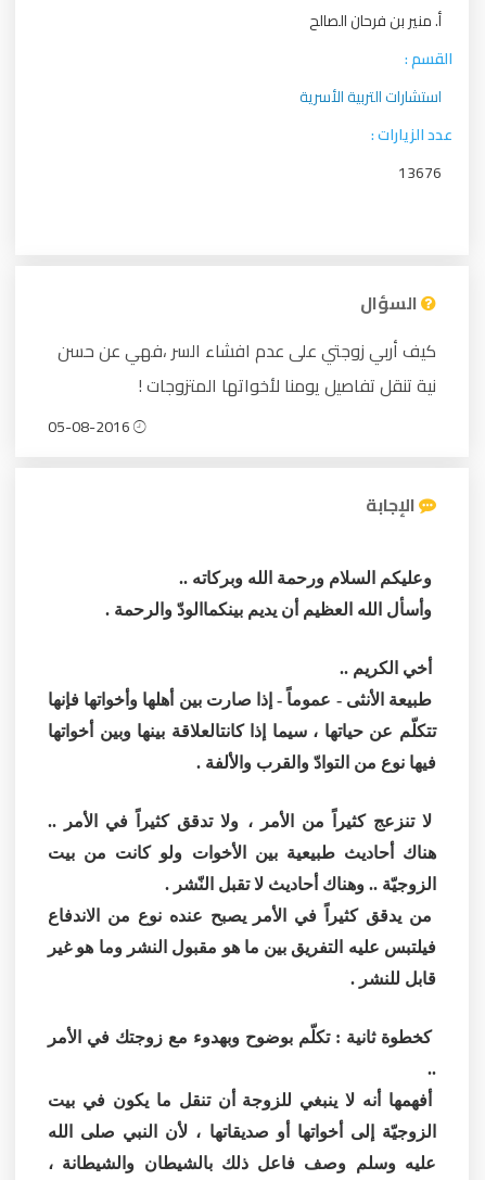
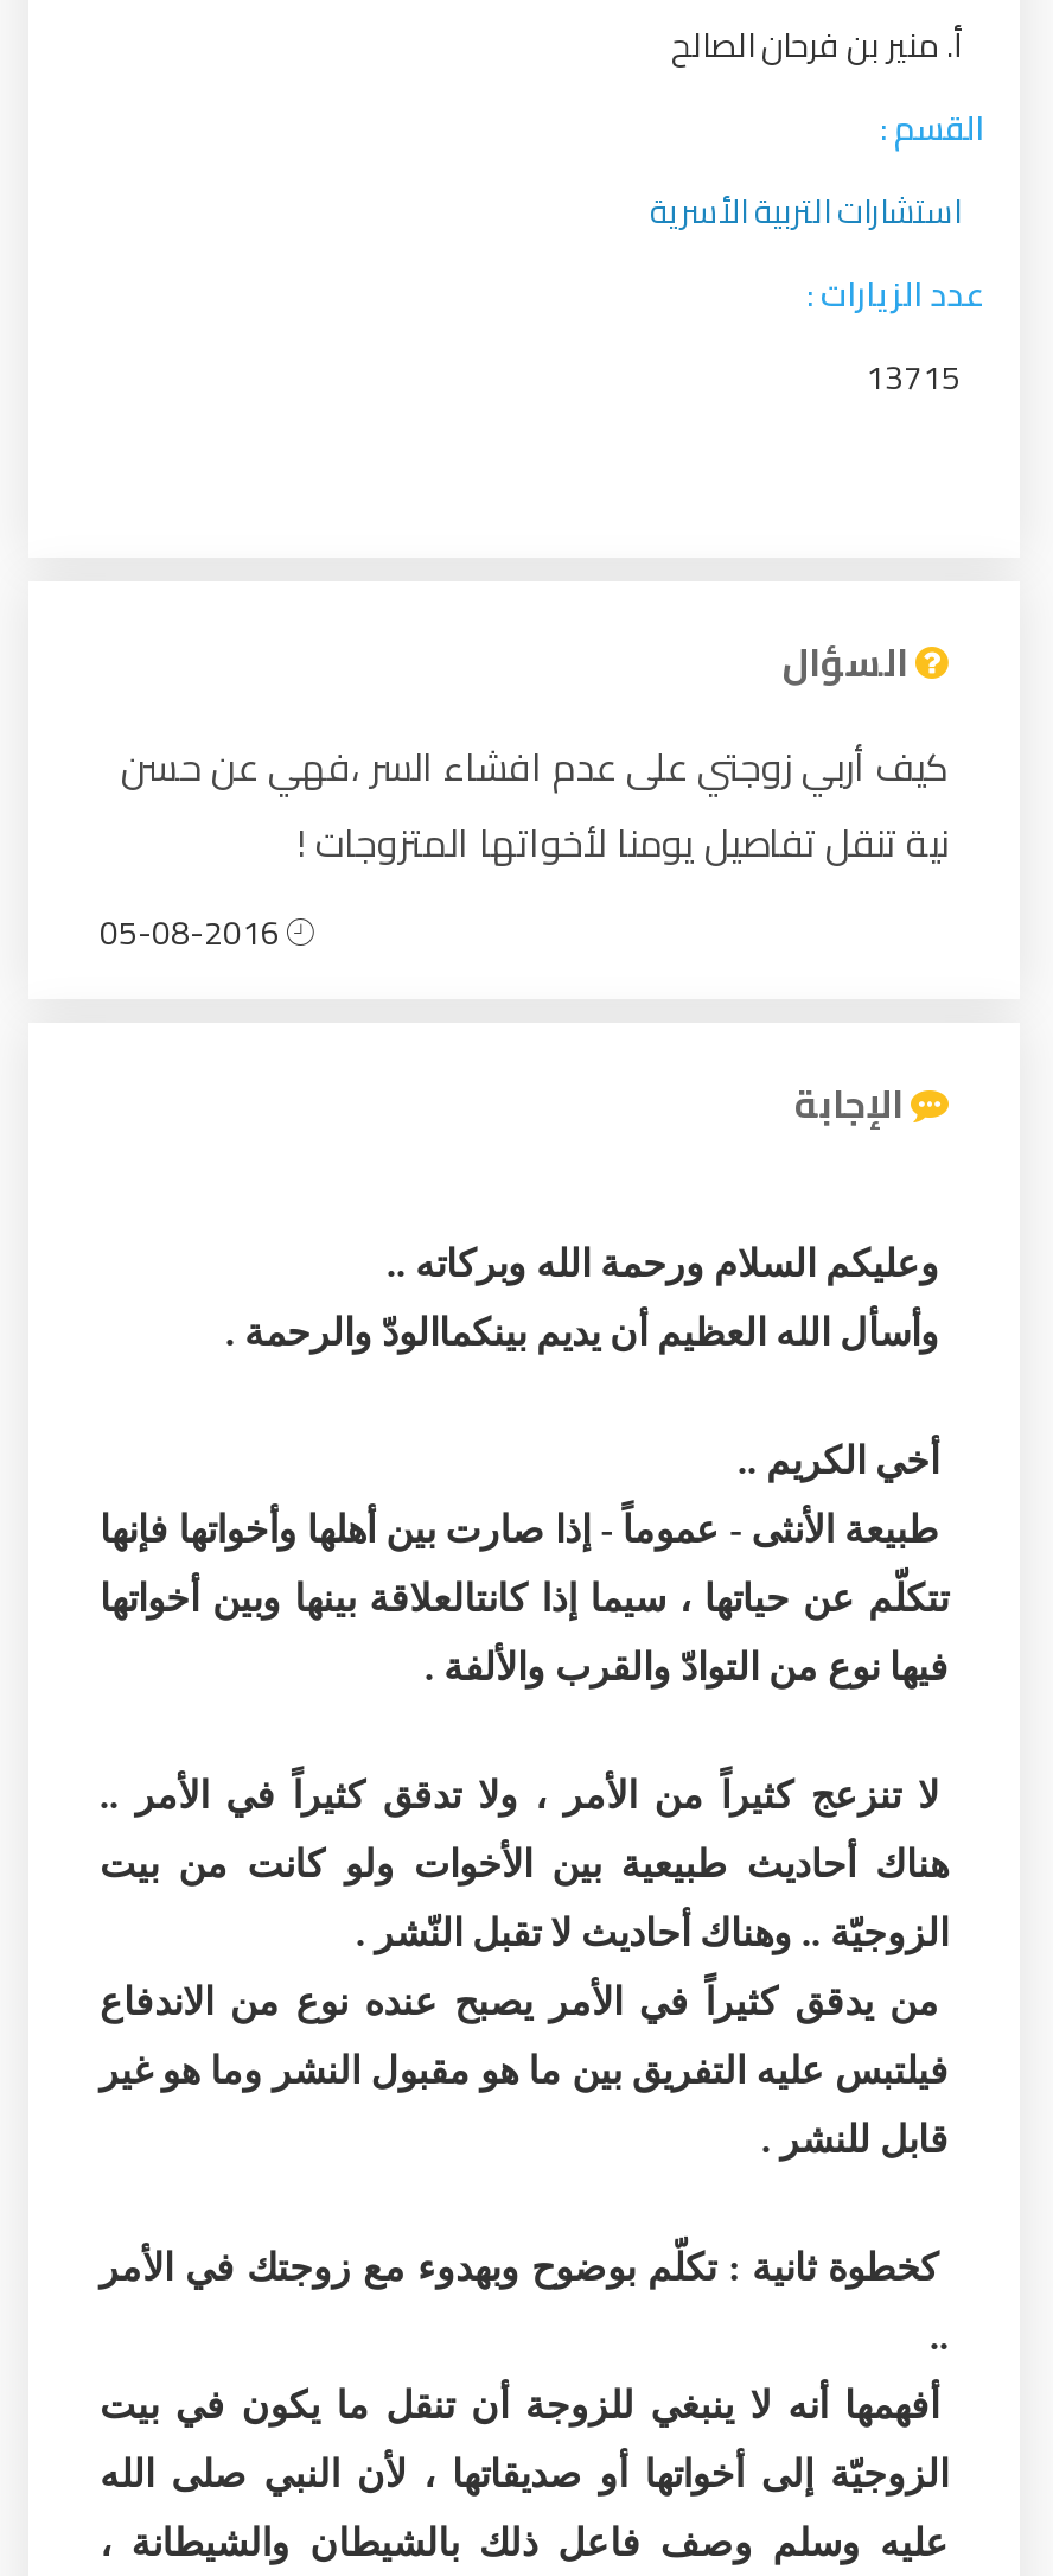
- 13676
+ 13715
